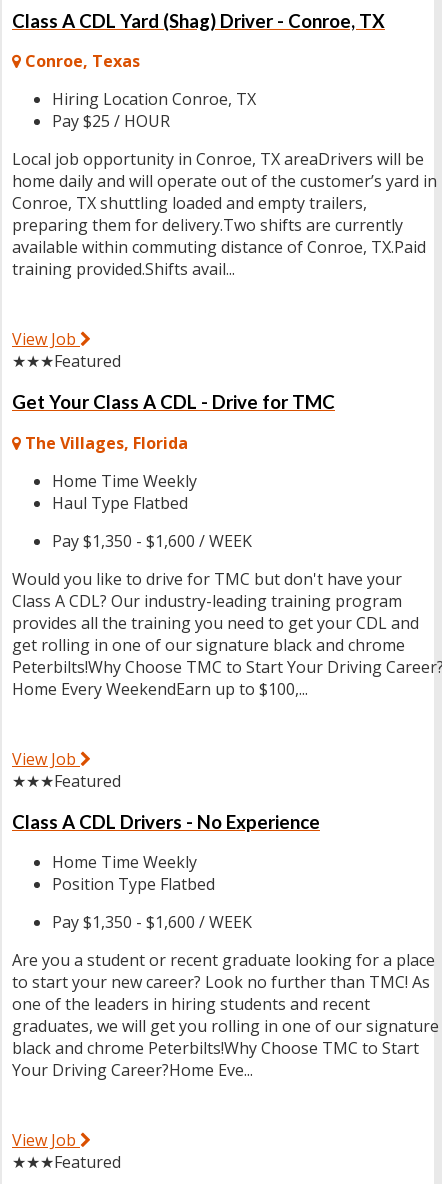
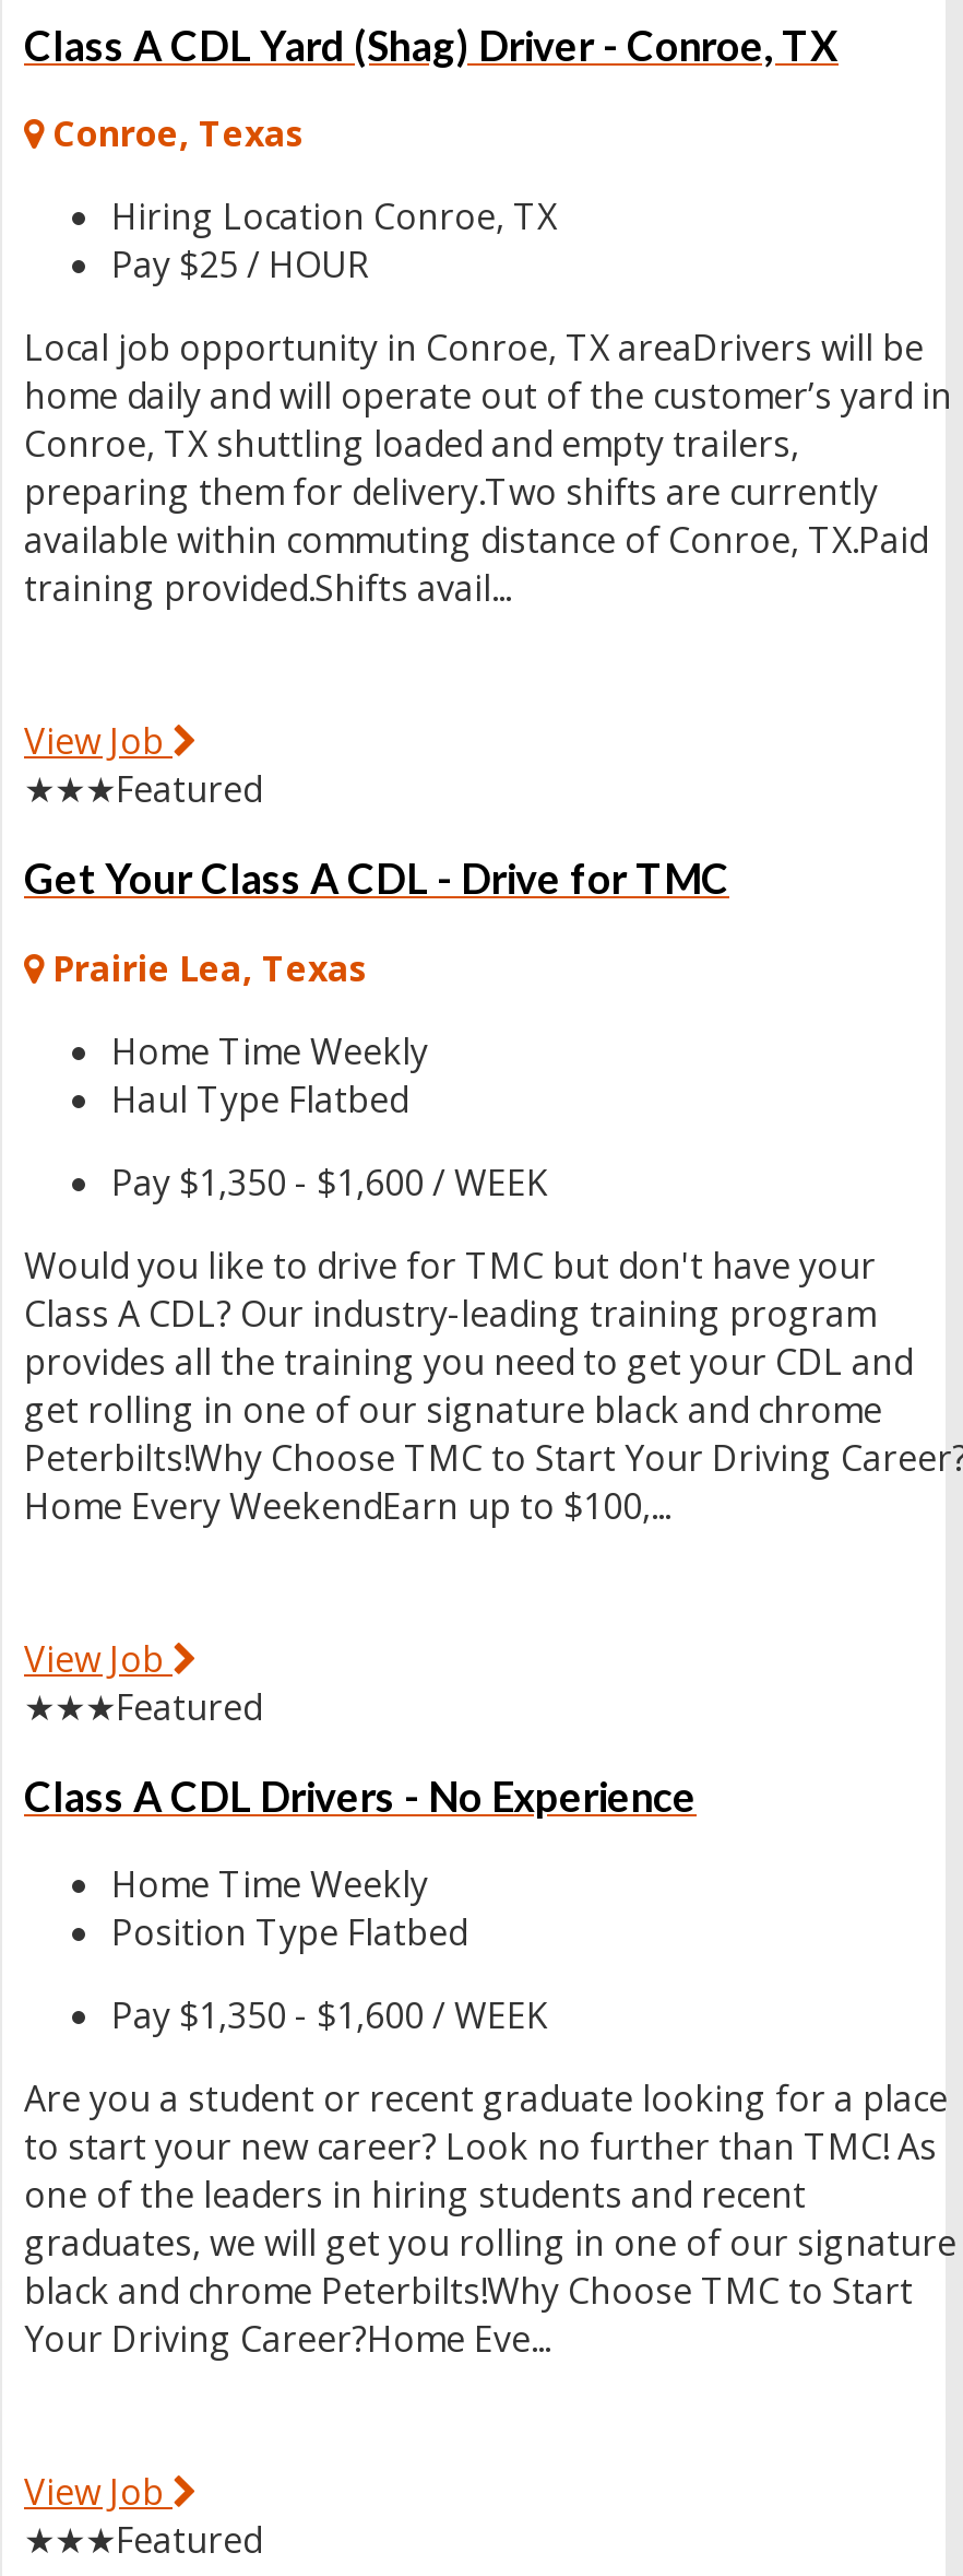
- The Villages, Florida
+ Prairie Lea, Texas
